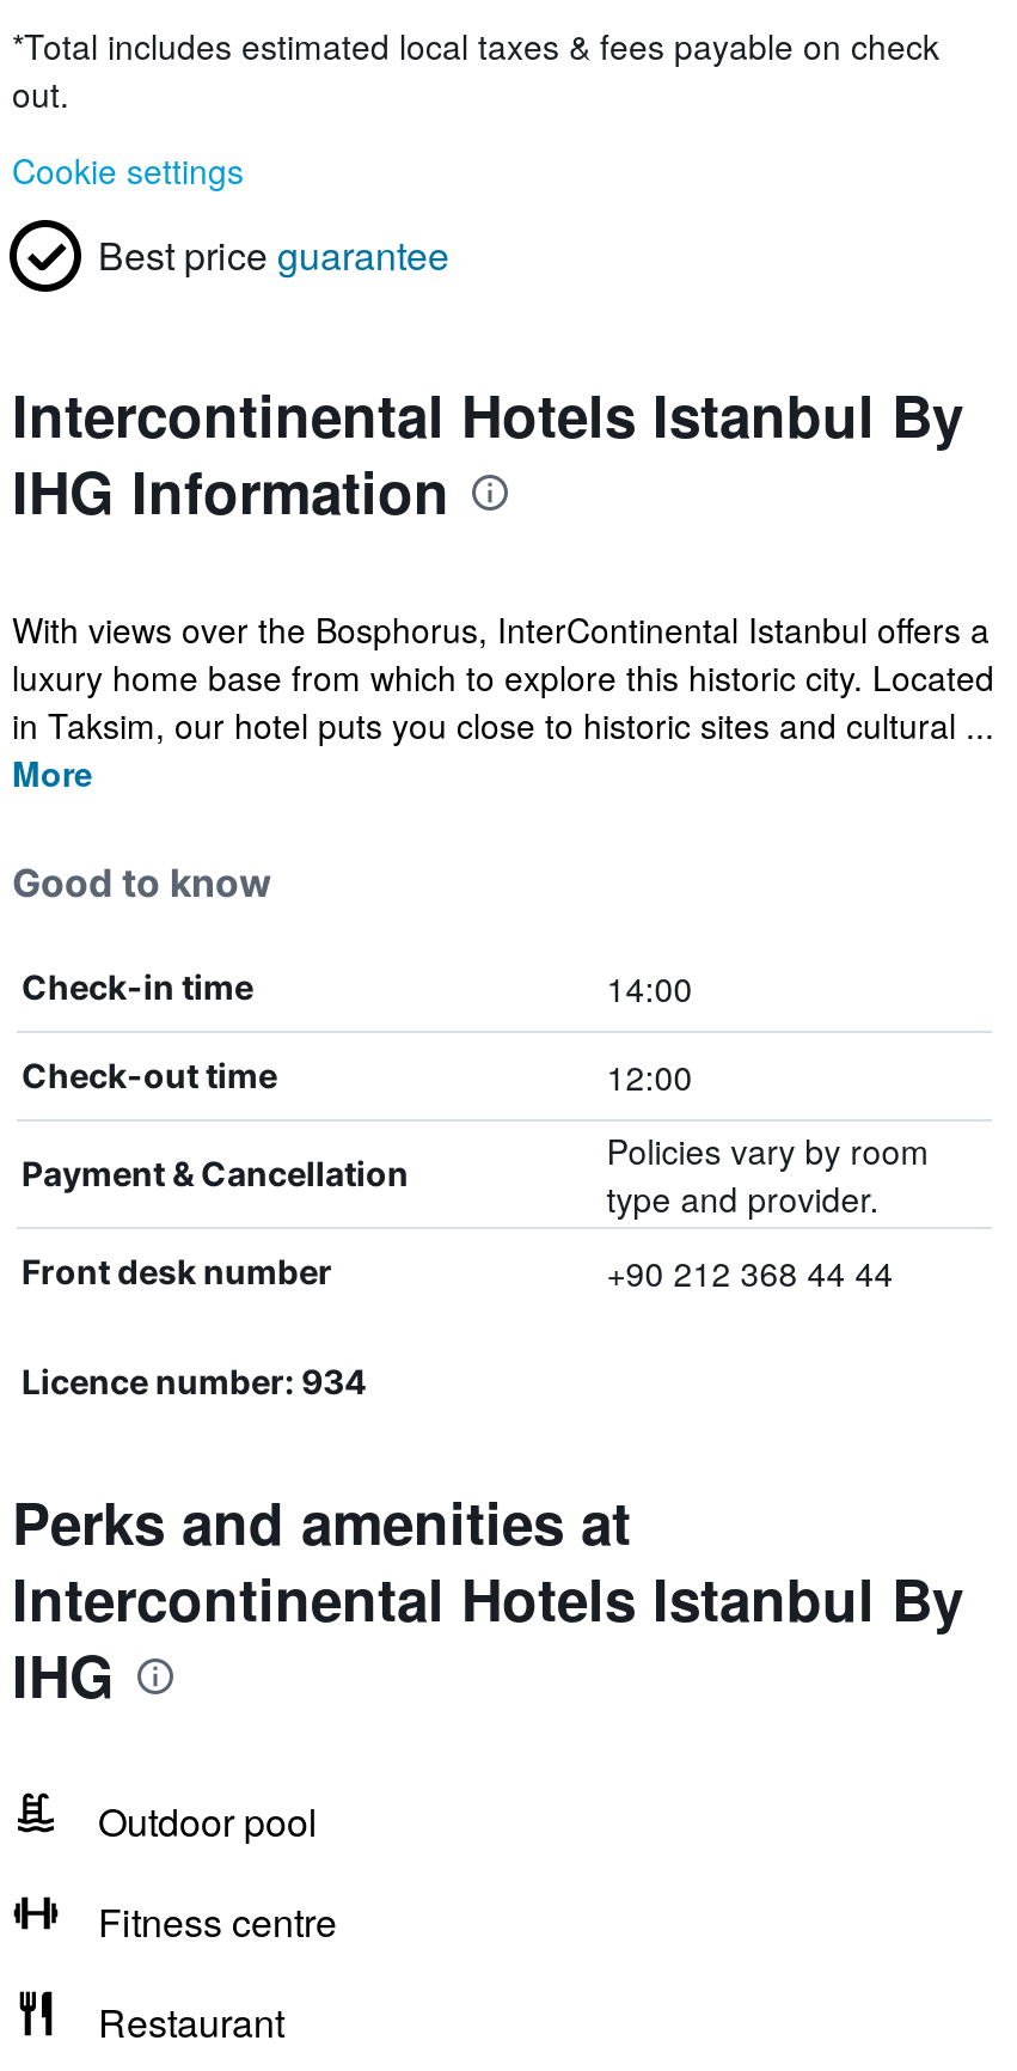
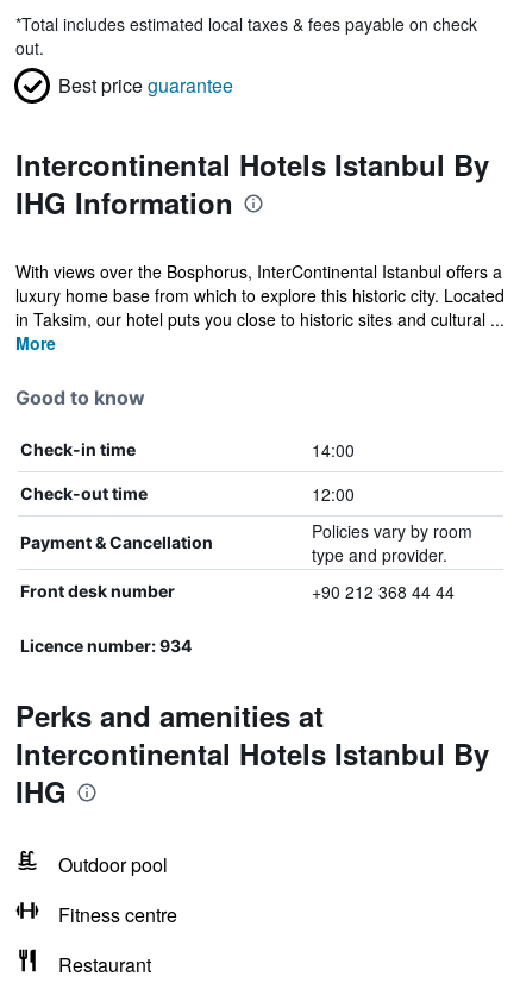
- Cookie settings
